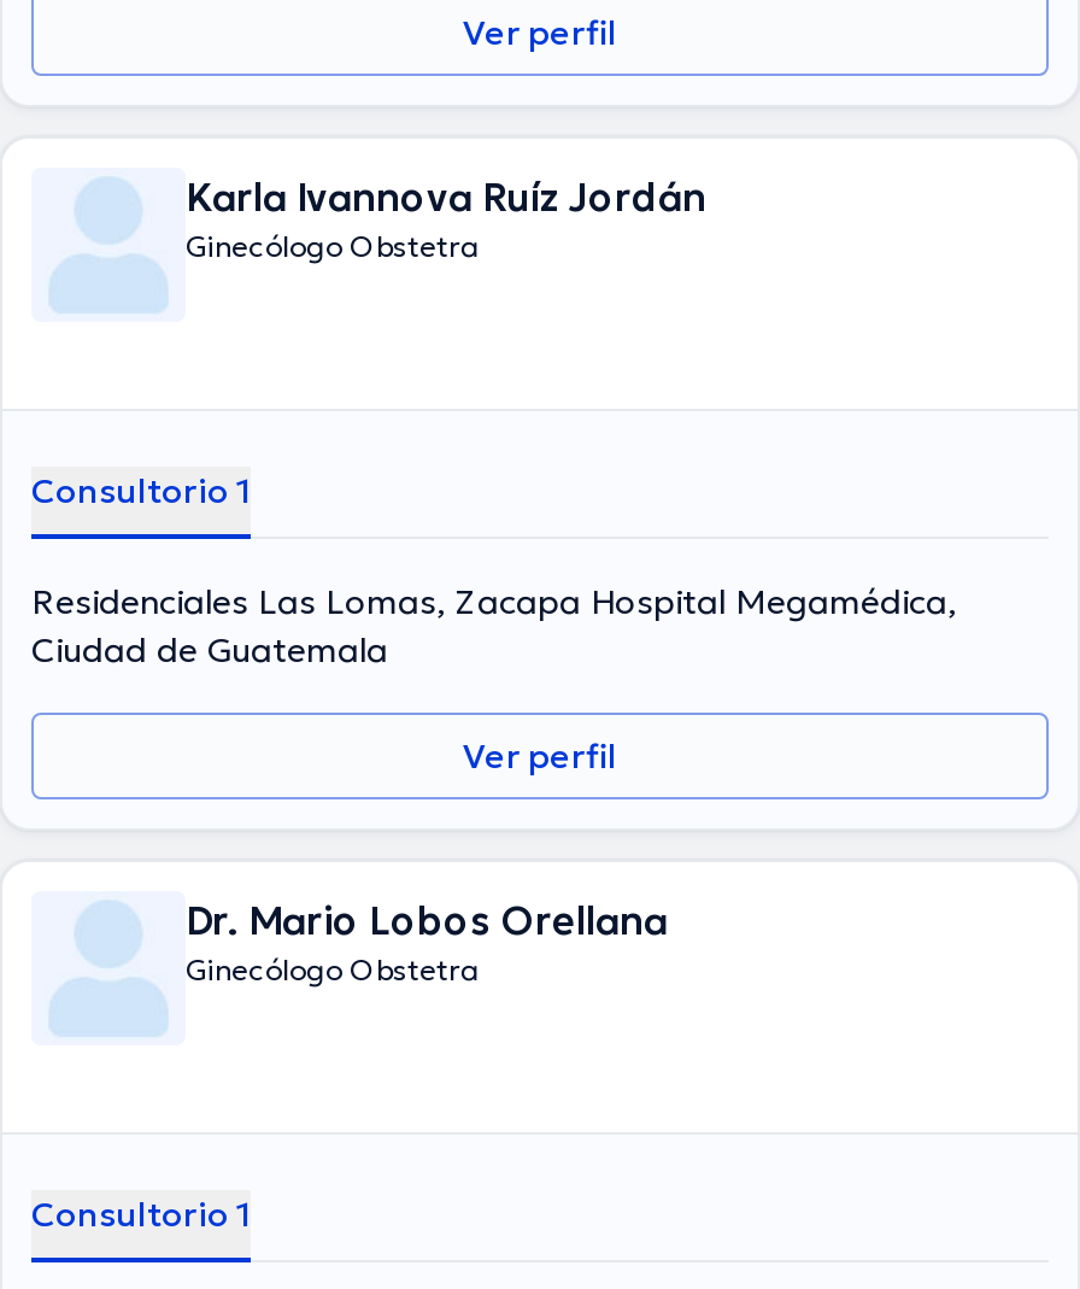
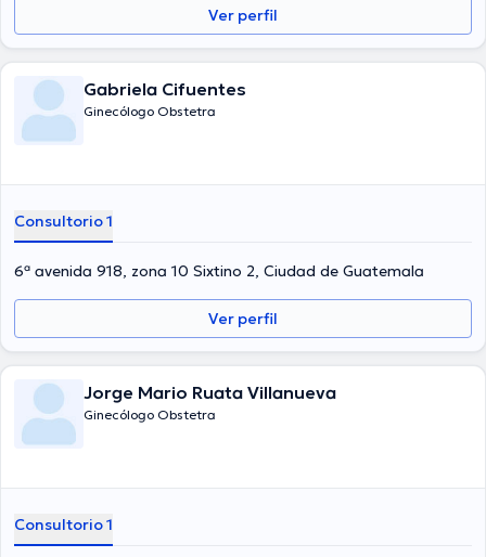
- Karla Ivannova Ruíz Jordán
+ Gabriela Cifuentes

- Residenciales Las Lomas, Zacapa Hospital Megamédica,
- Ciudad de Guatemala
+ 6ª avenida 918, zona 10 Sixtino 2, Ciudad de Guatemala

- Dr. Mario Lobos Orellana
+ Jorge Mario Ruata Villanueva
